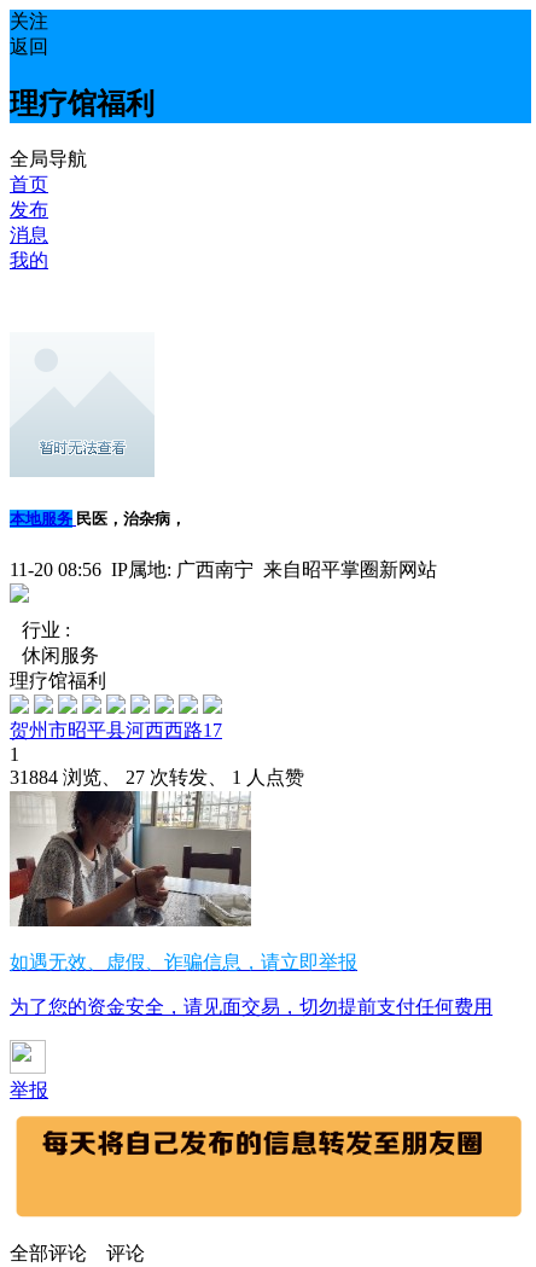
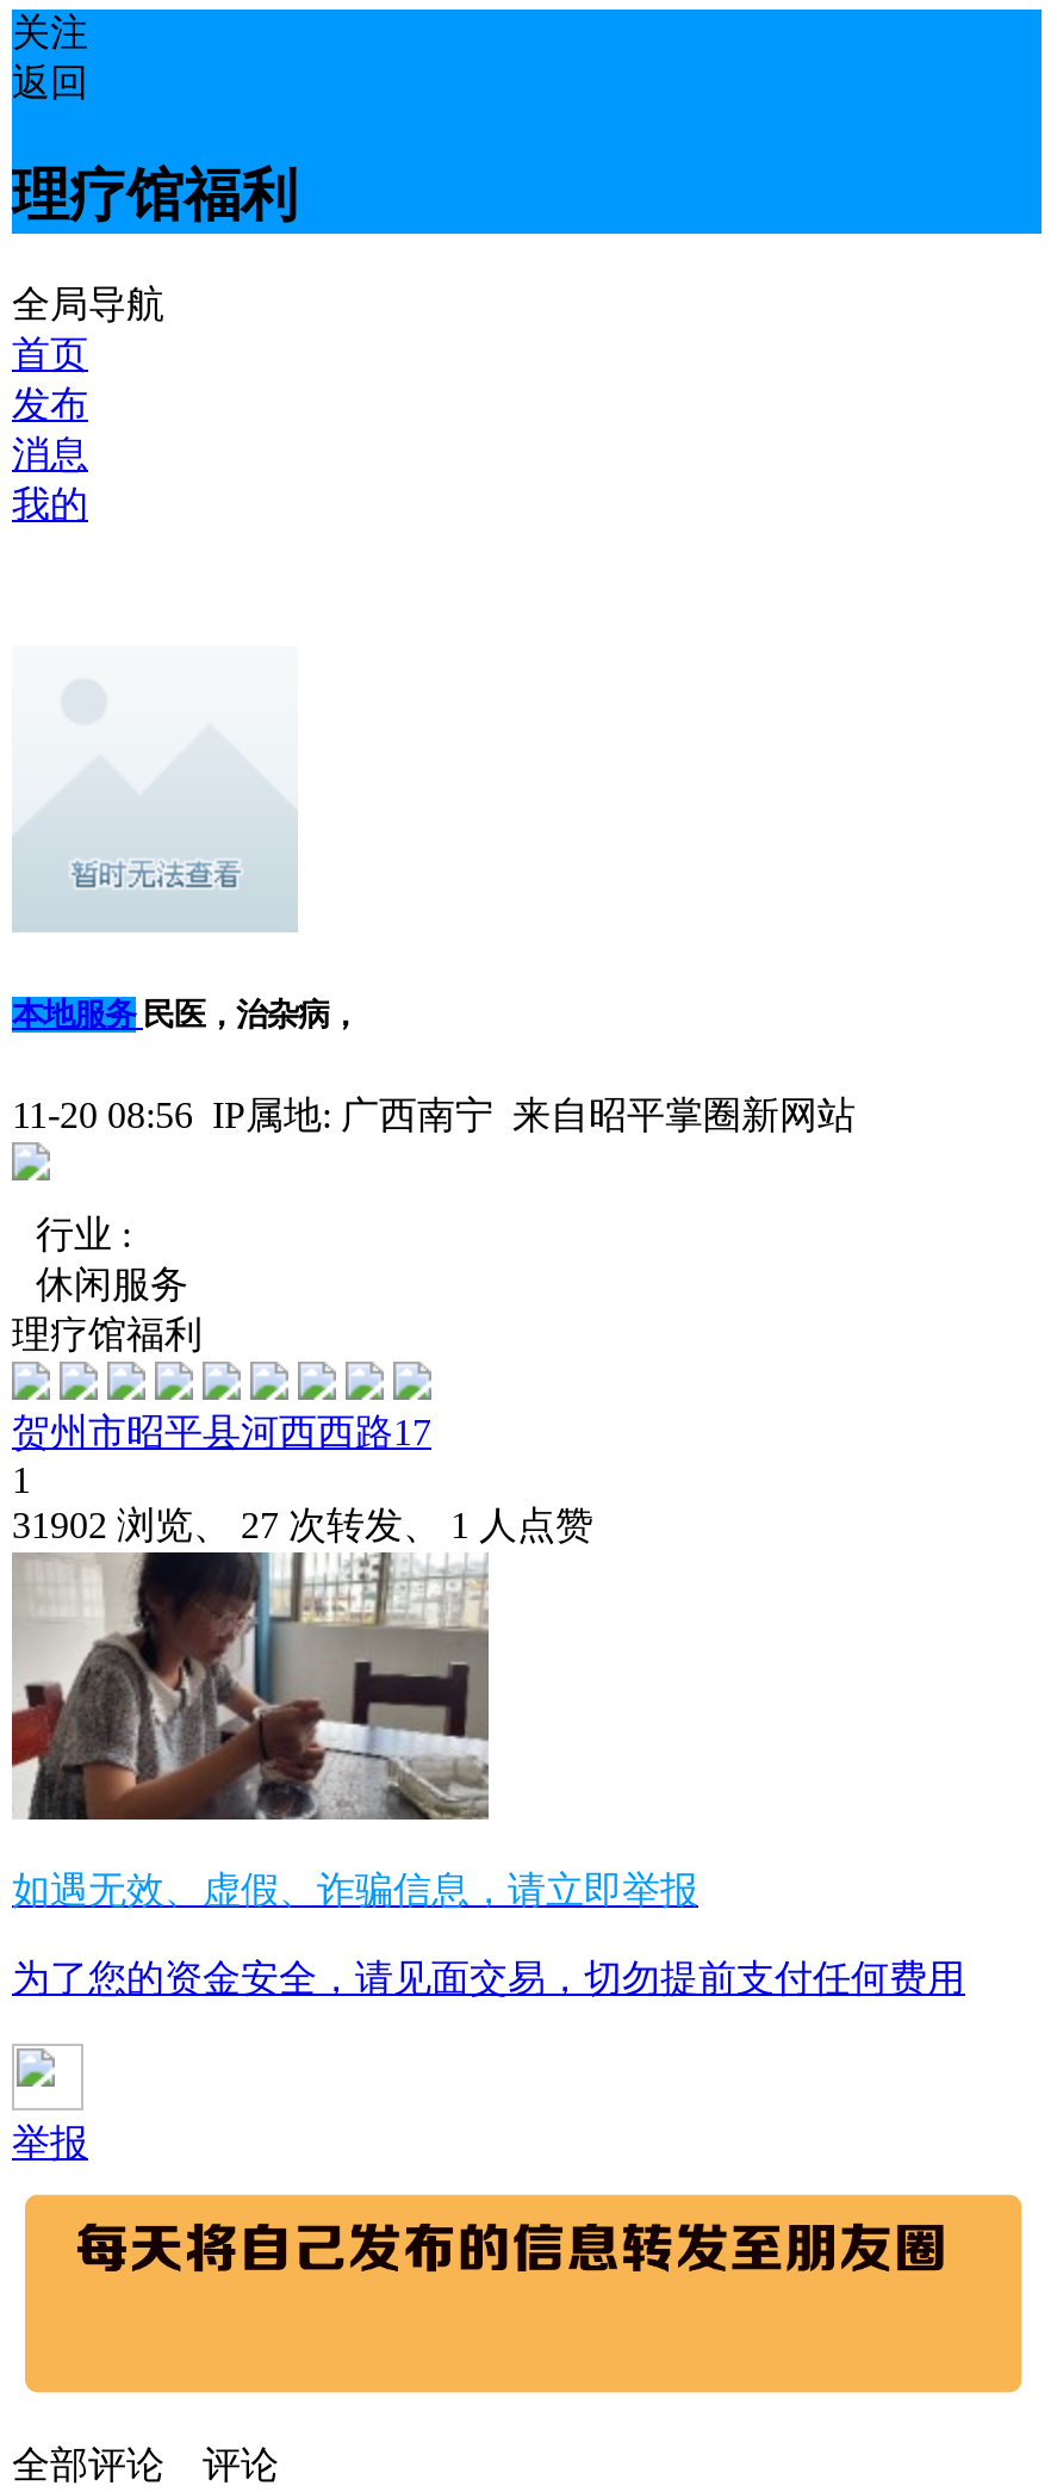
- 31884 浏览、 27 次转发、 1 人点赞
+ 31902 浏览、 27 次转发、 1 人点赞
